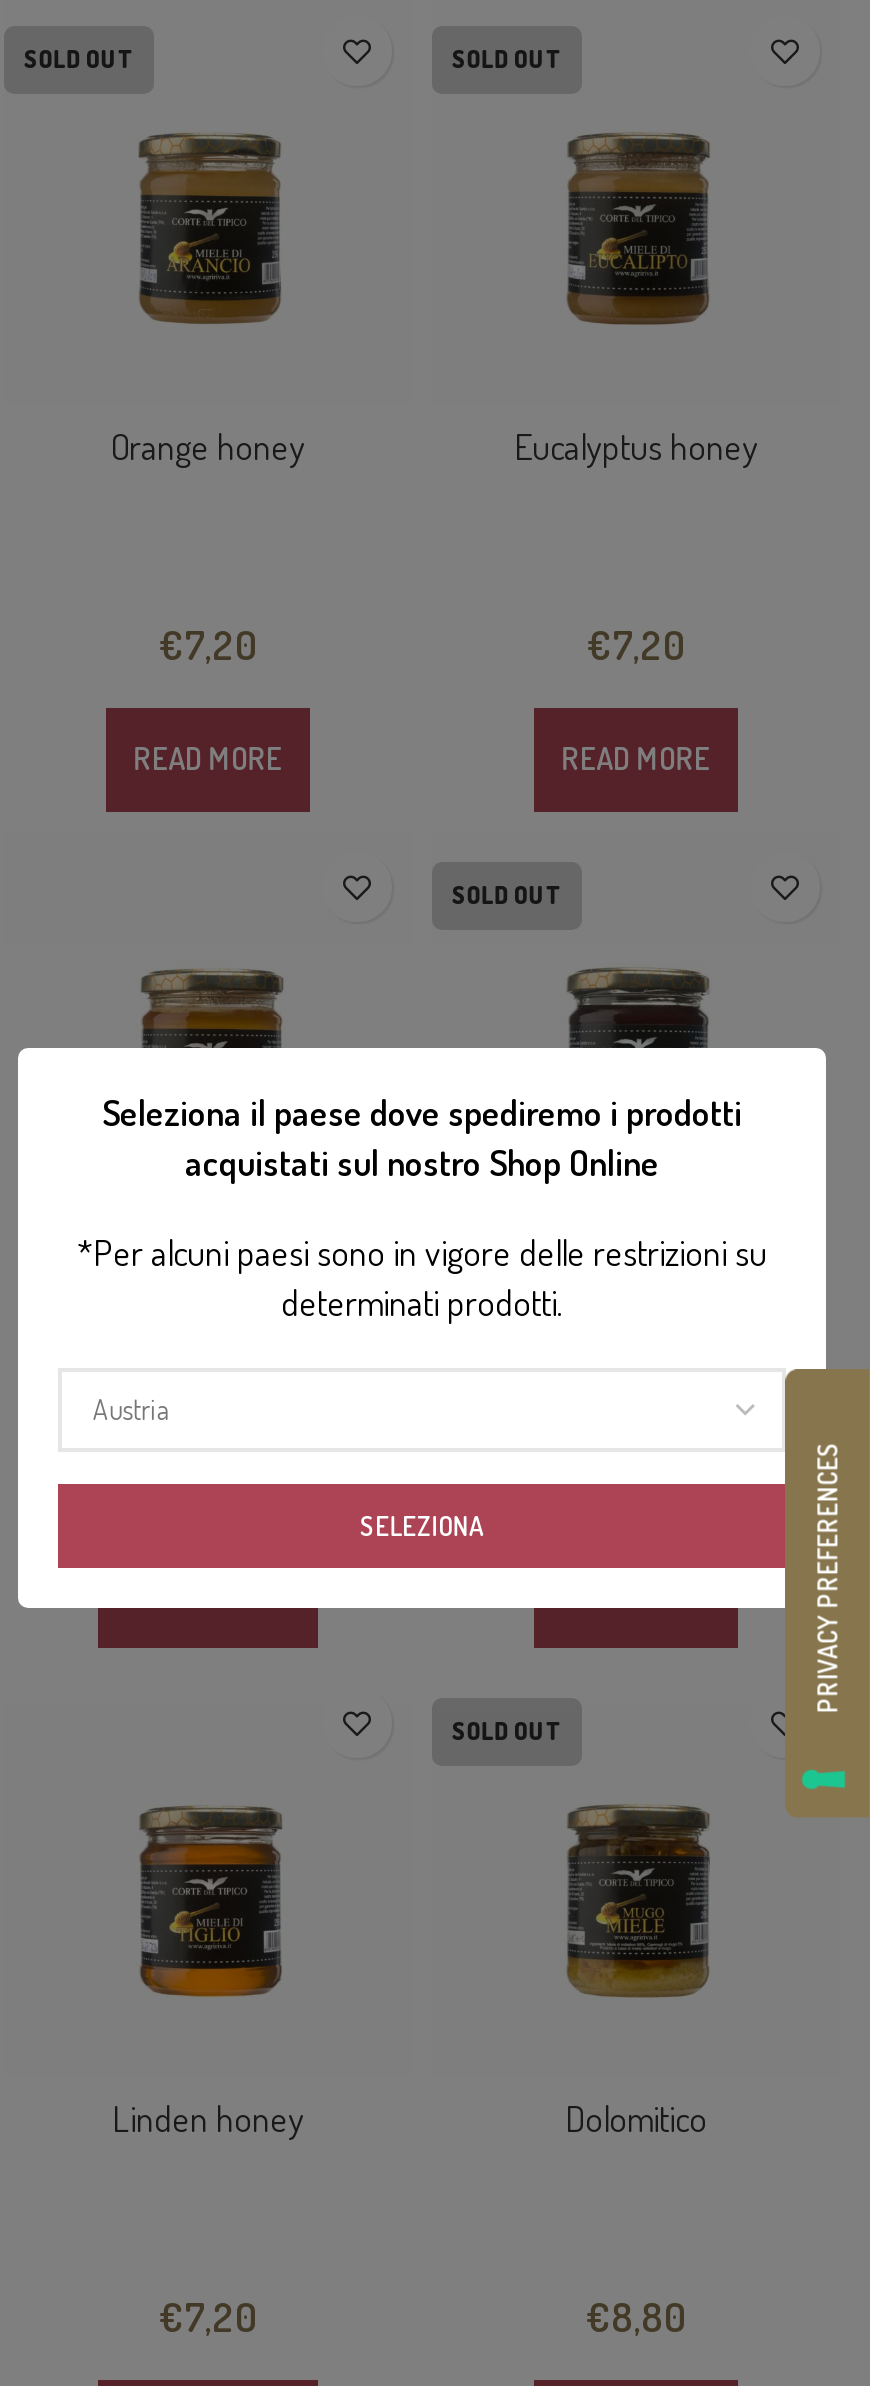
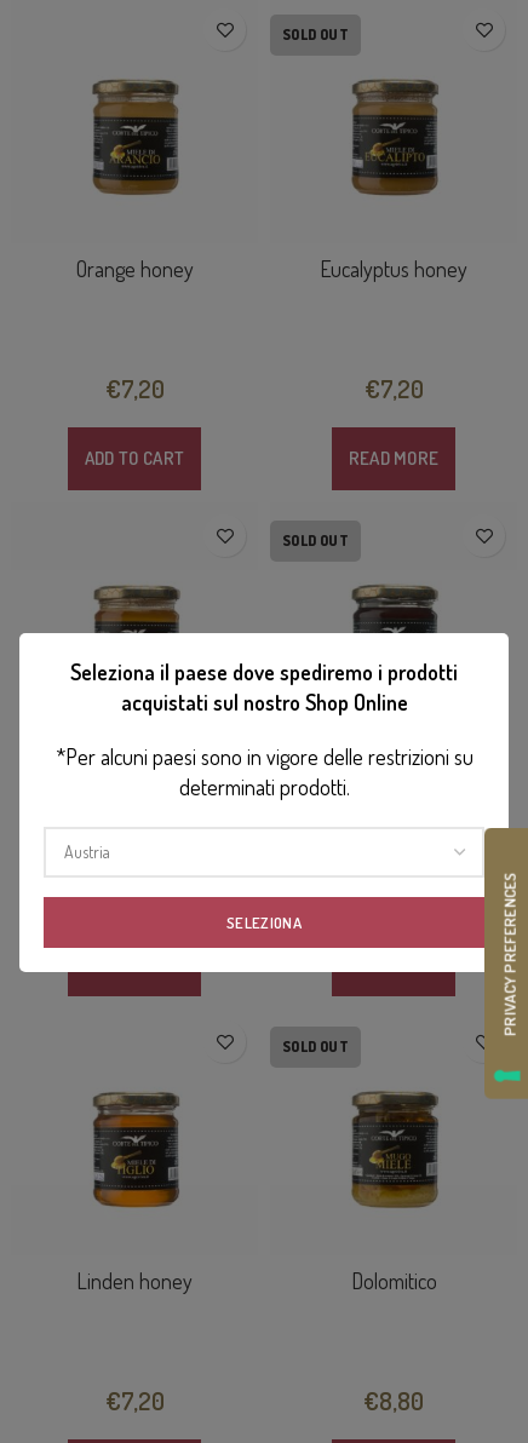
- SOLD OUT

- READ MORE
+ ADD TO CART
